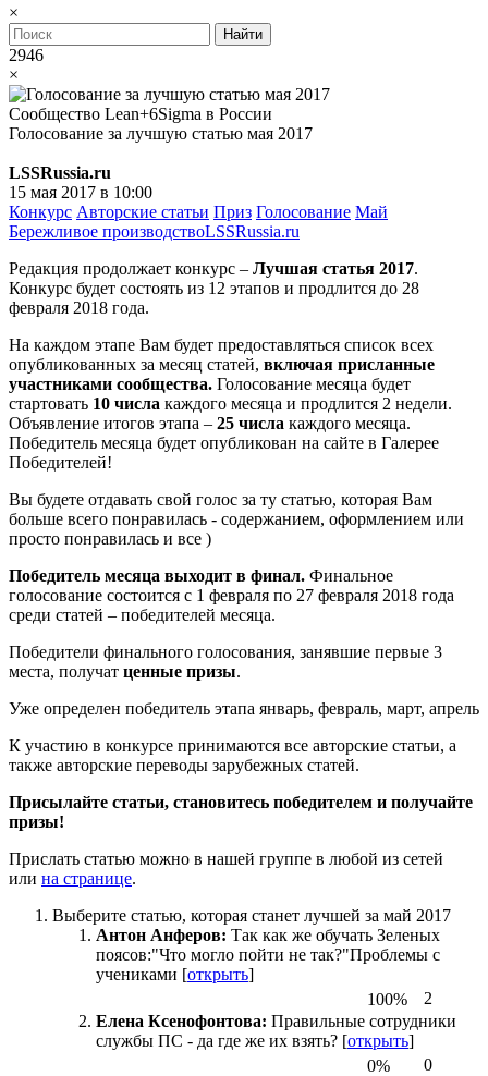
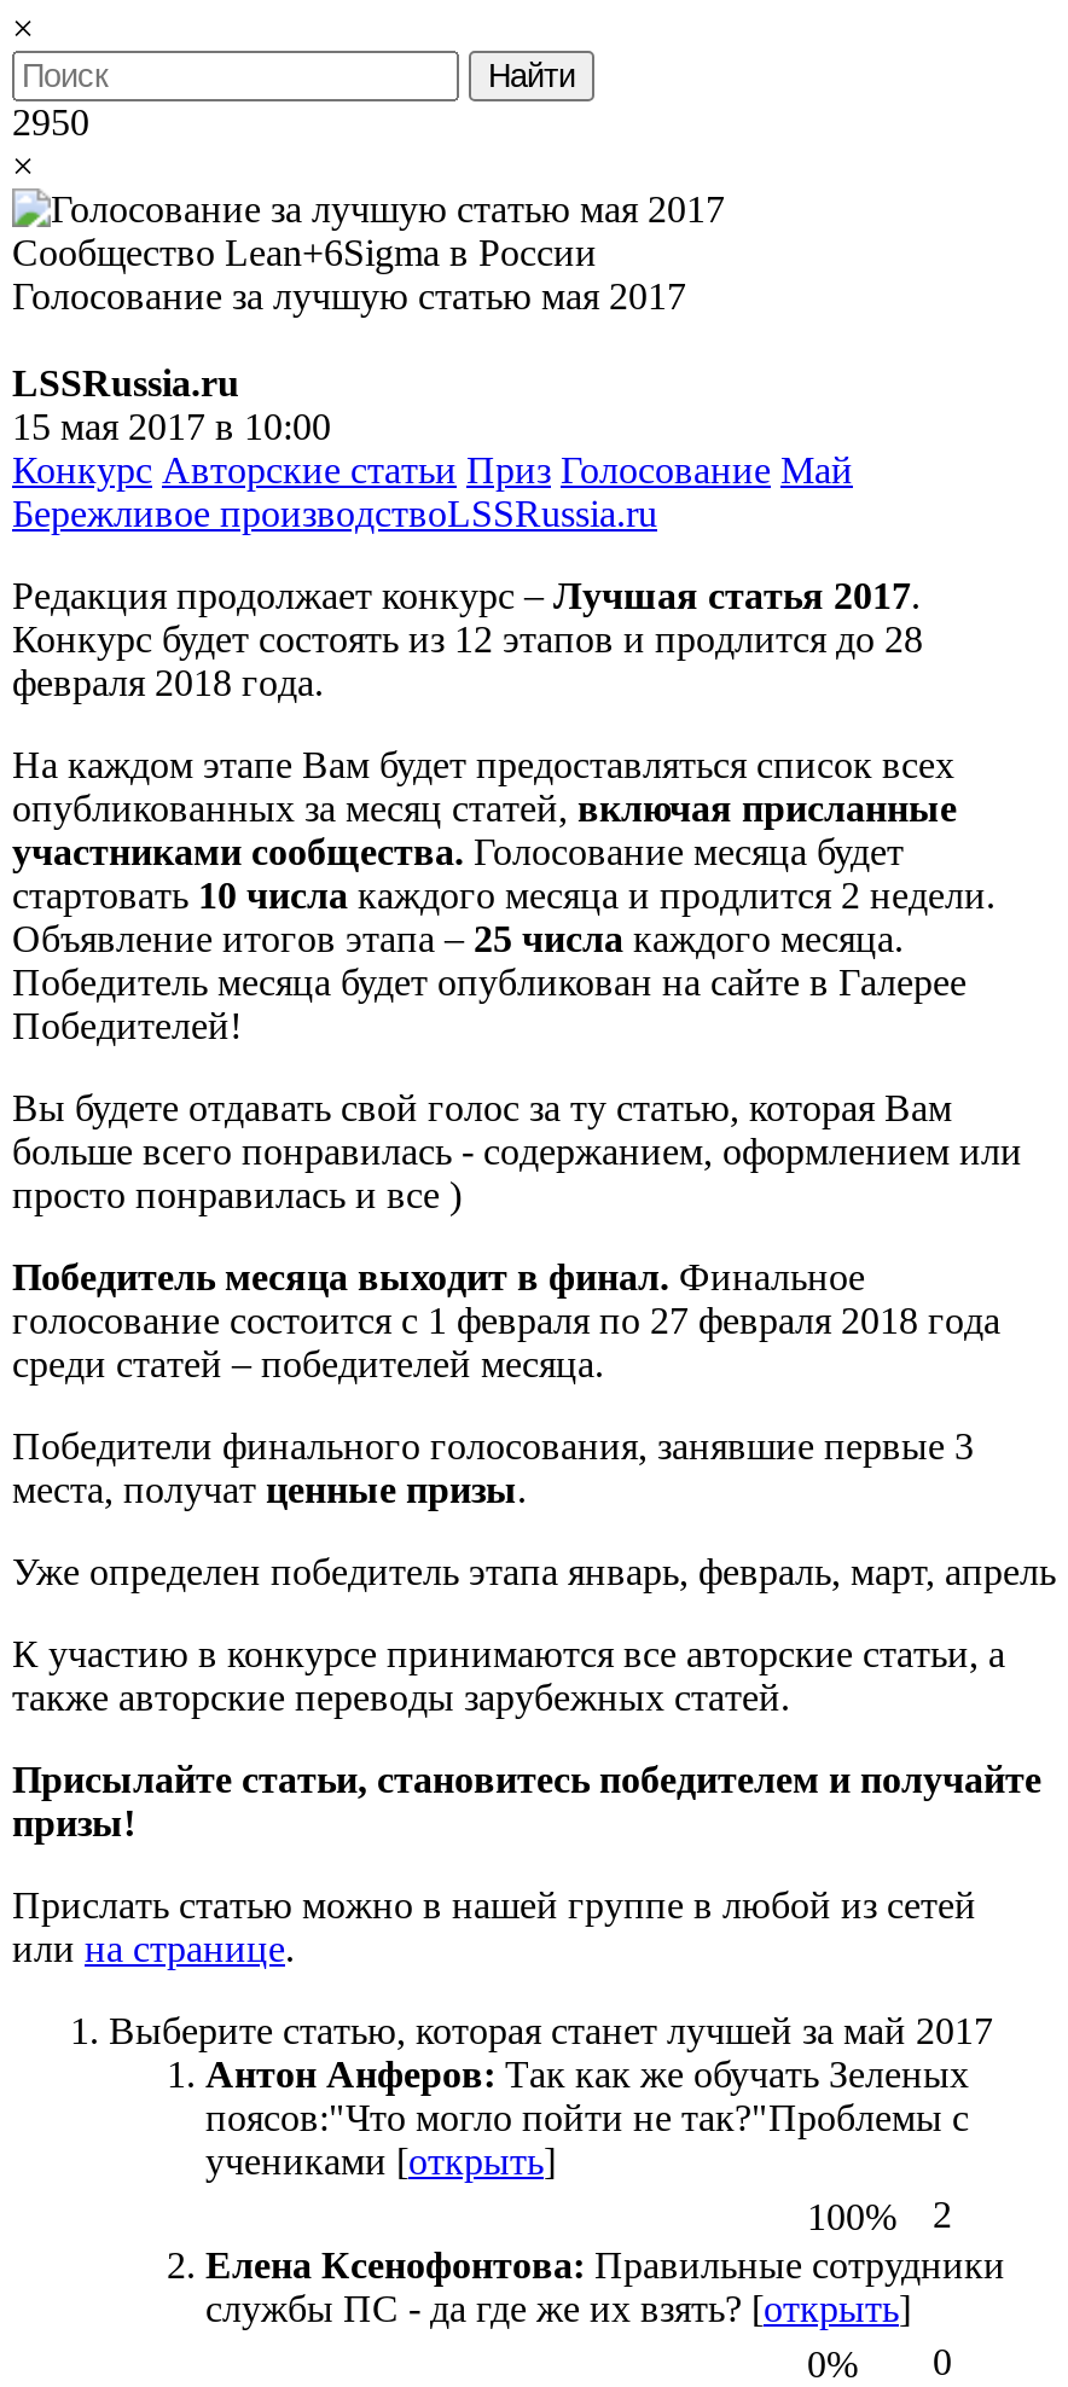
- 2946
+ 2950
